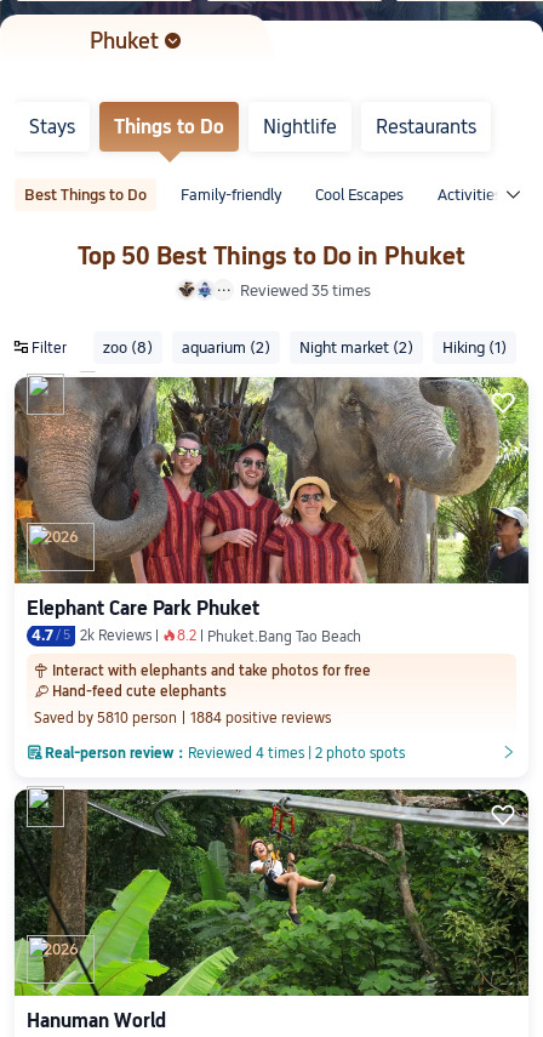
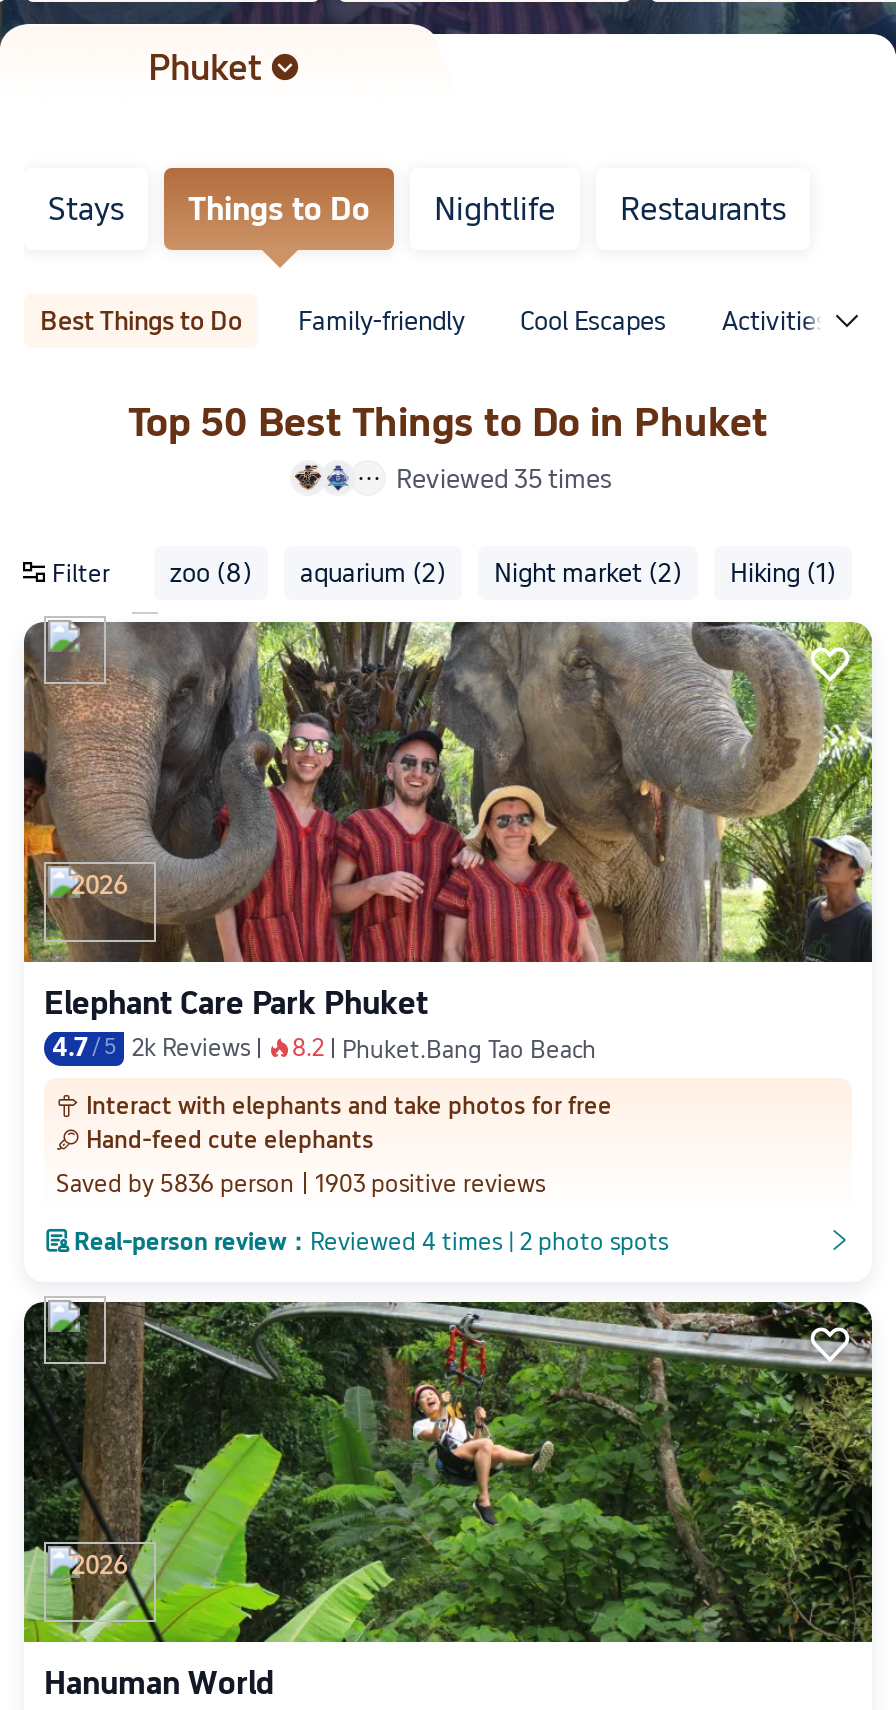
- Saved by 5810 person
+ Saved by 5836 person

- 1884 positive reviews
+ 1903 positive reviews
